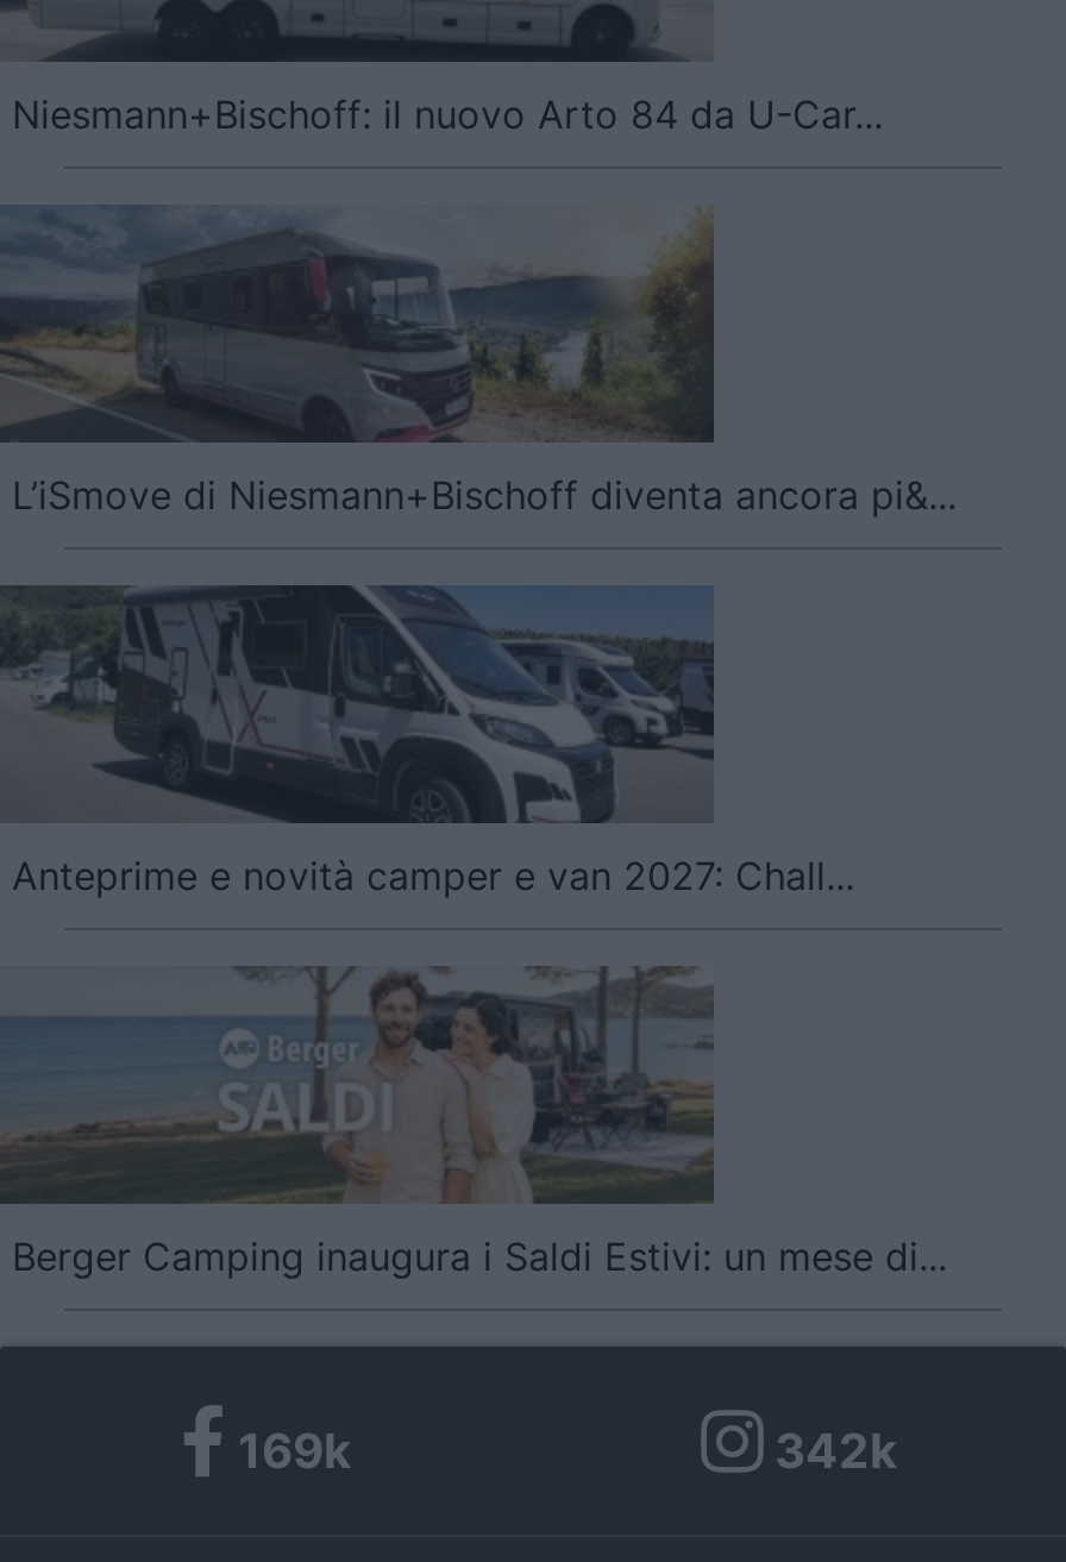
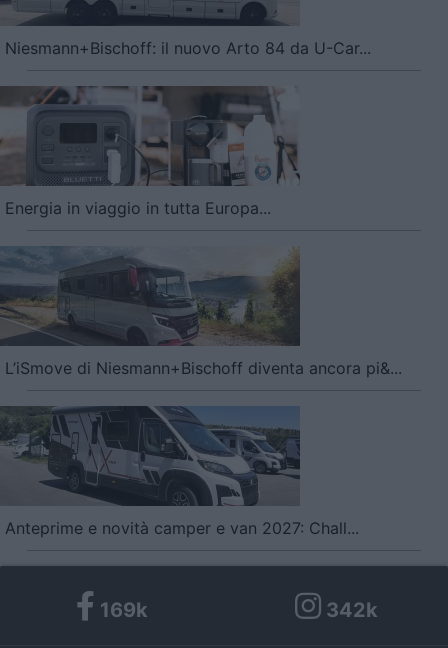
+ [image]
+ Energia in viaggio in tutta Europa...

moved down: [image] | L’iSmove di Niesmann+Bischoff diventa ancora pi&... | Anteprime e novità camper e van 2027: Chall...

- [image]
- Berger Camping inaugura i Saldi Estivi: un mese di...
